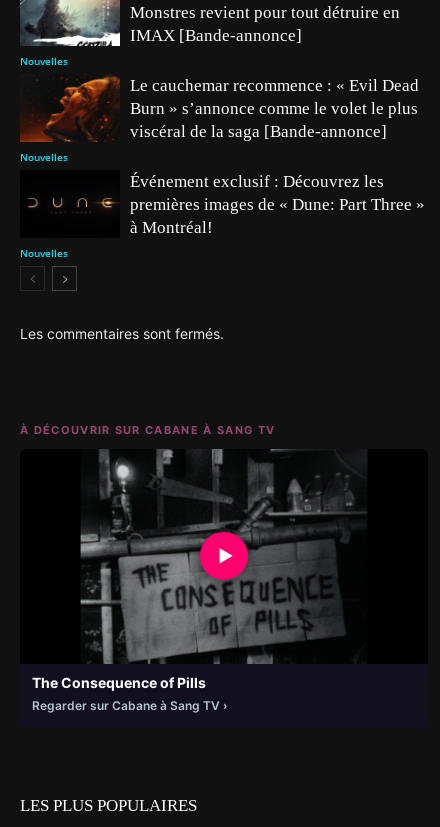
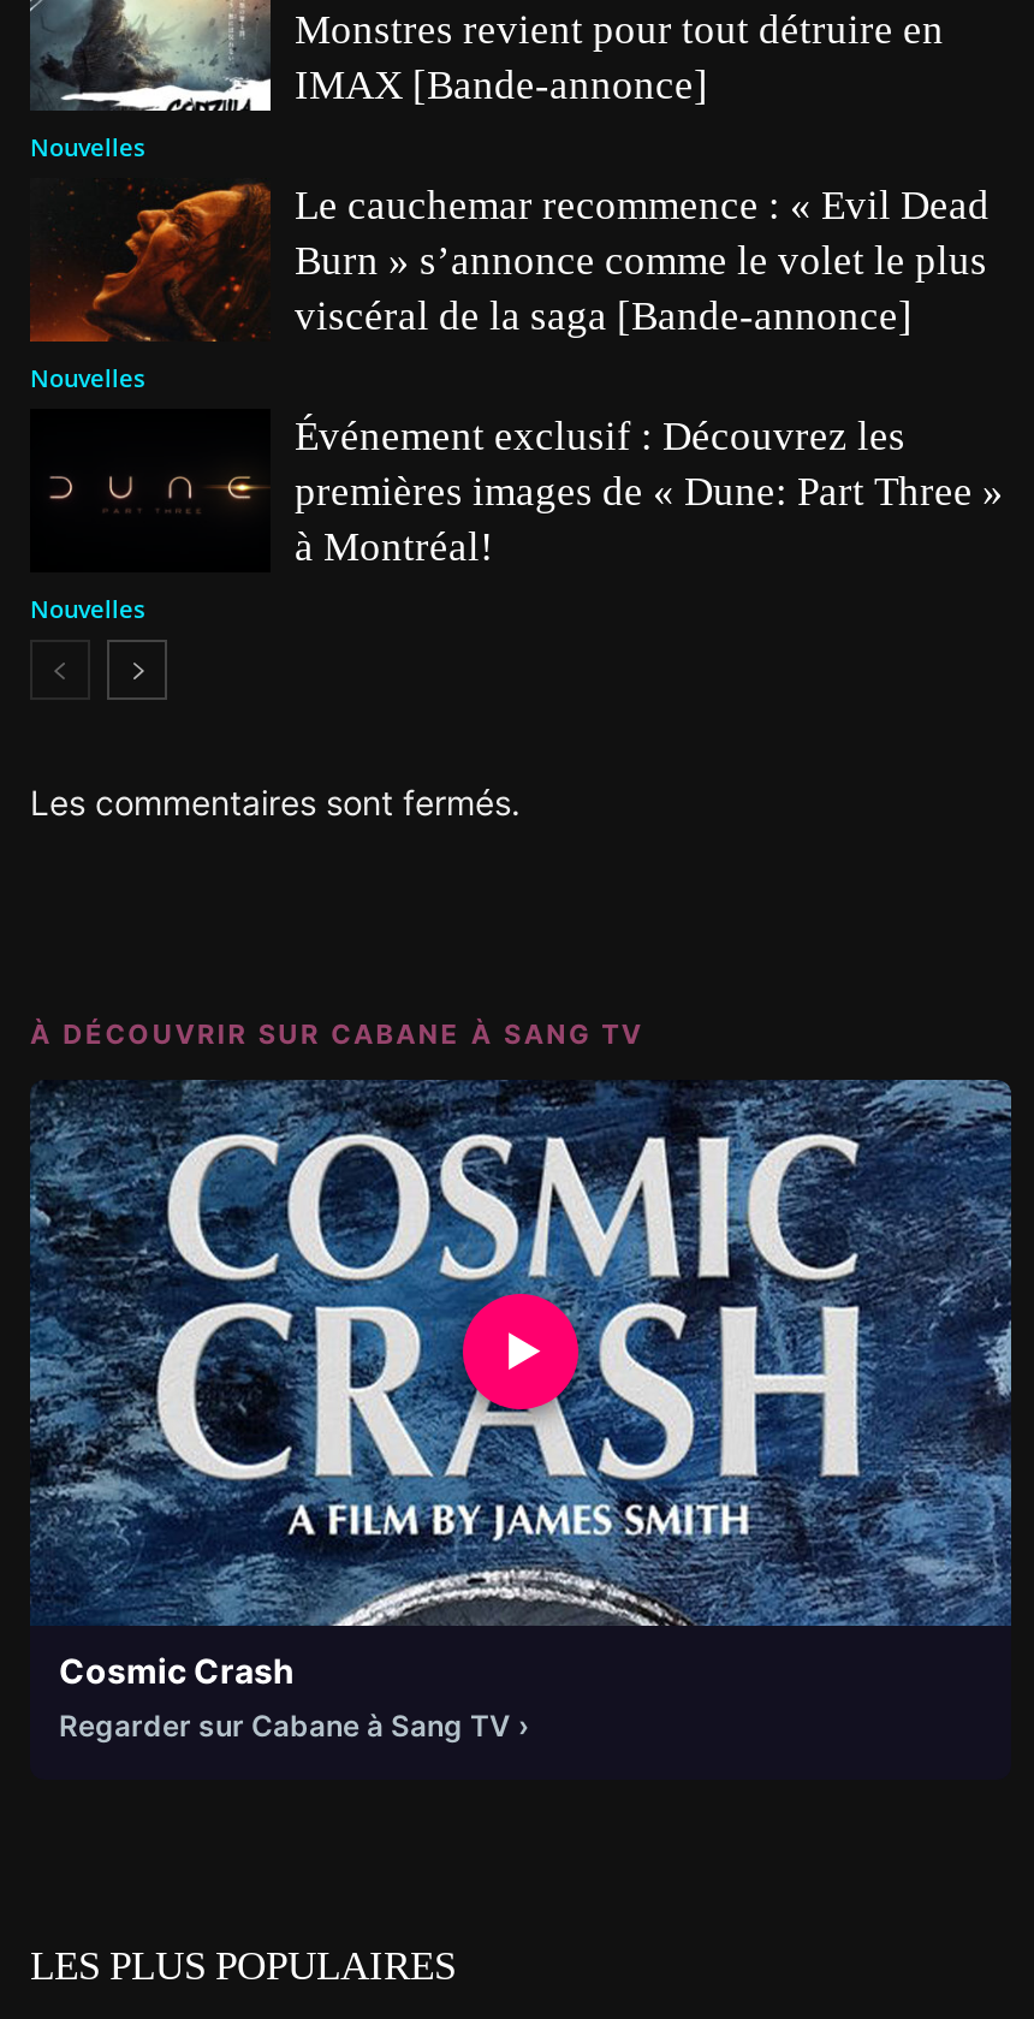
- [image]
- The Consequence of Pills
+ [image]
+ Cosmic Crash
